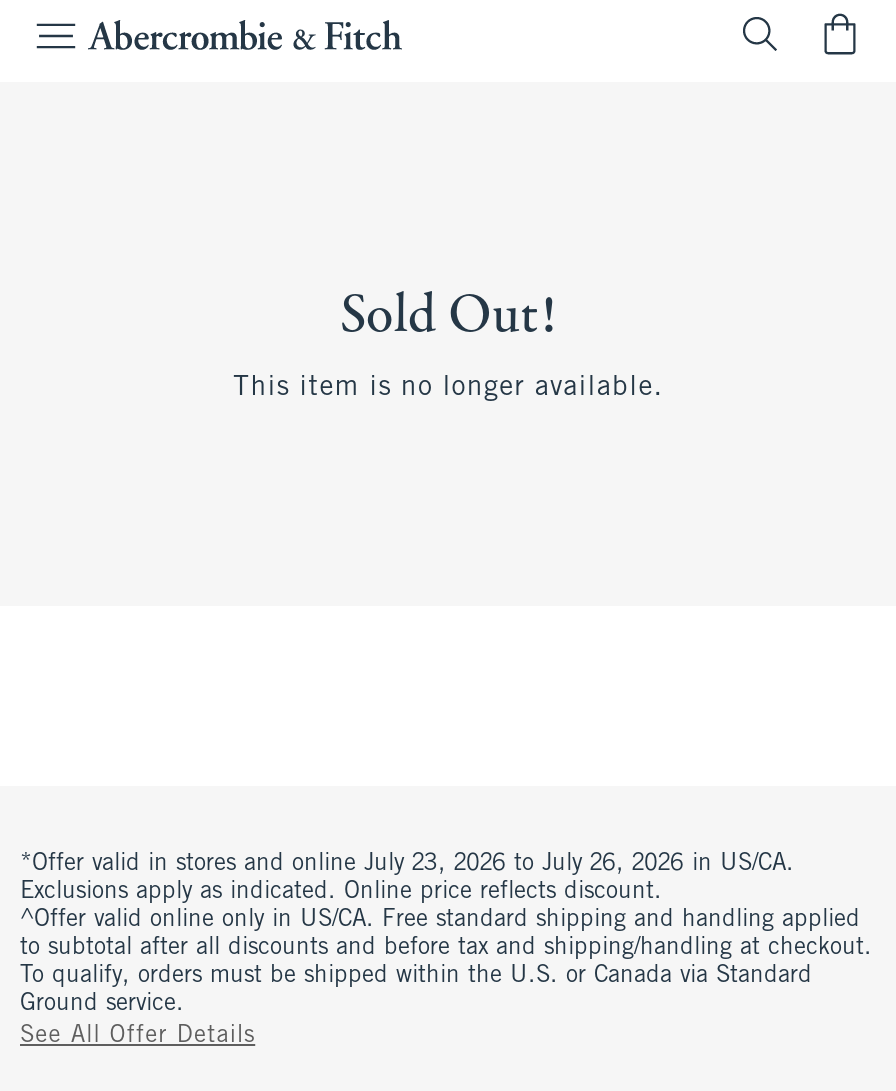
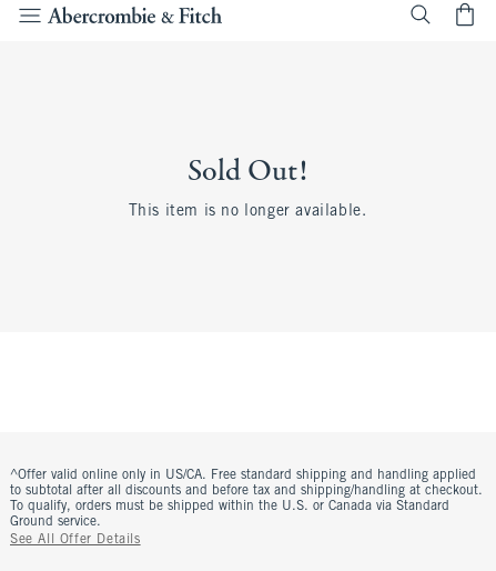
- *Offer valid in stores and online July 23, 2026 to July 26, 2026 in US/CA.
- Exclusions apply as indicated. Online price reflects discount.
